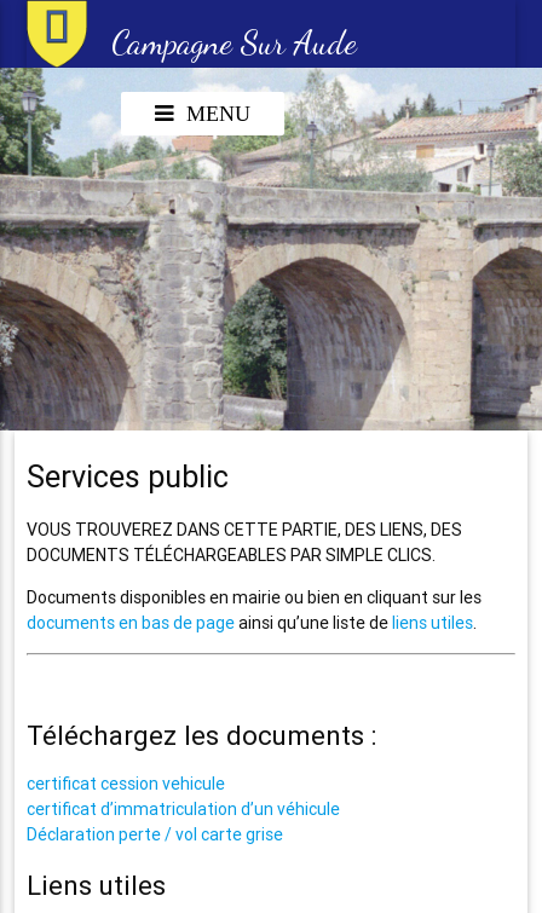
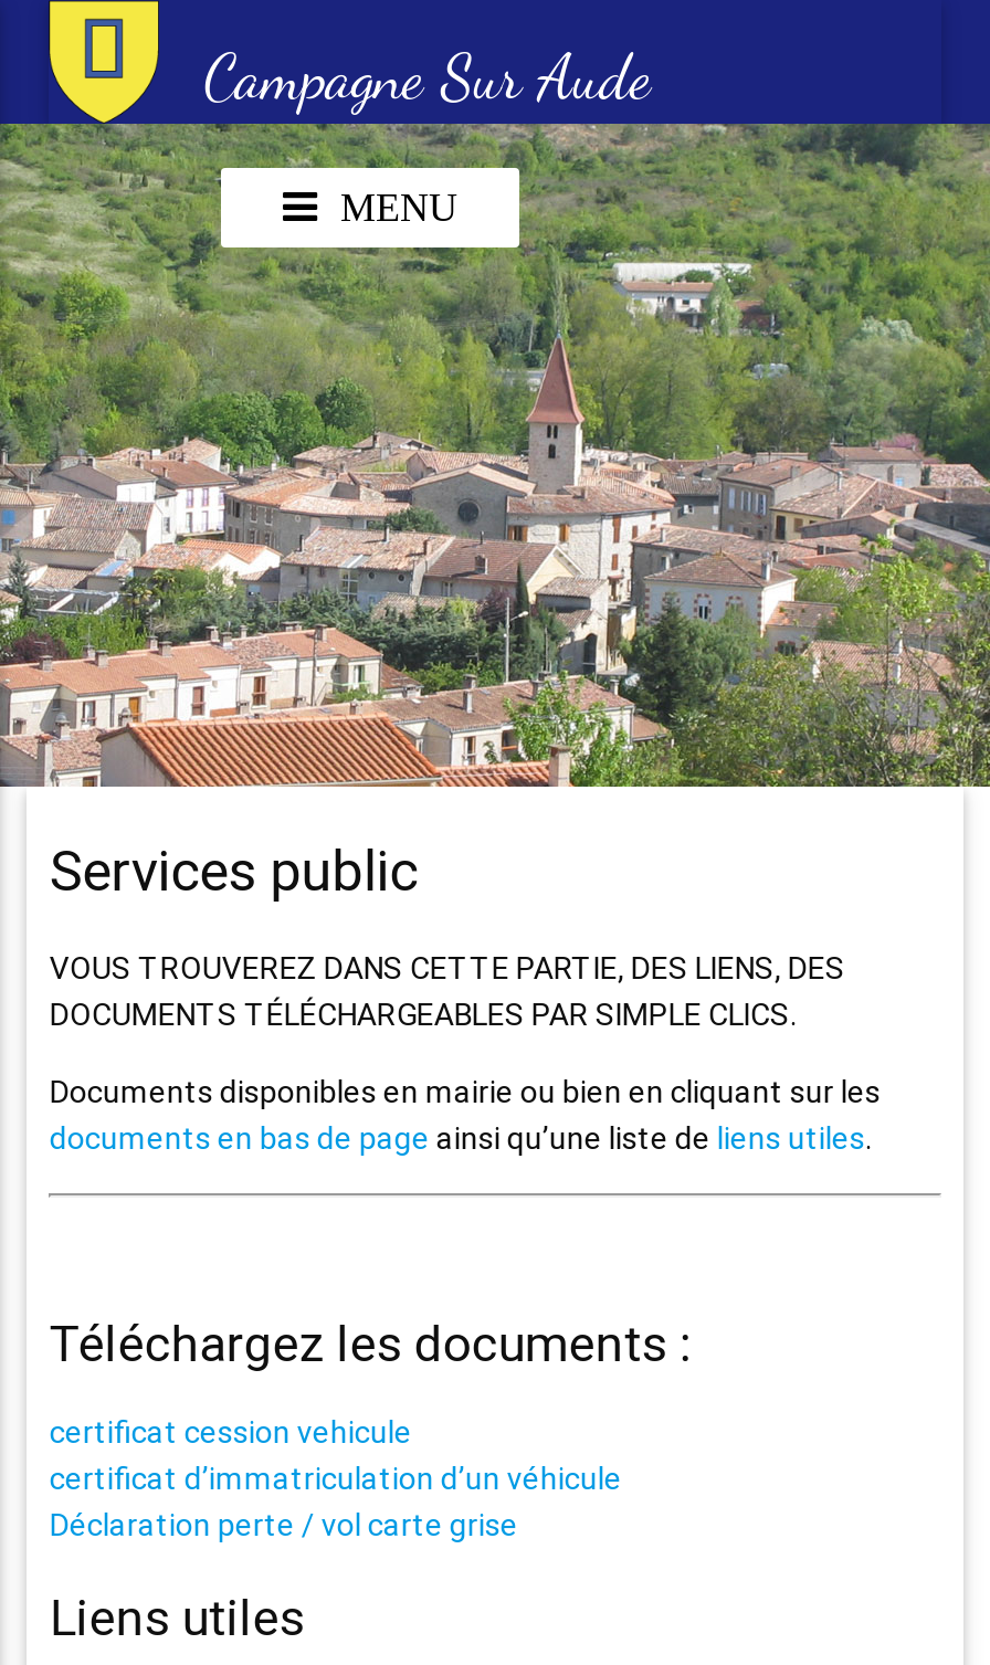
- [image]
+ [image]
